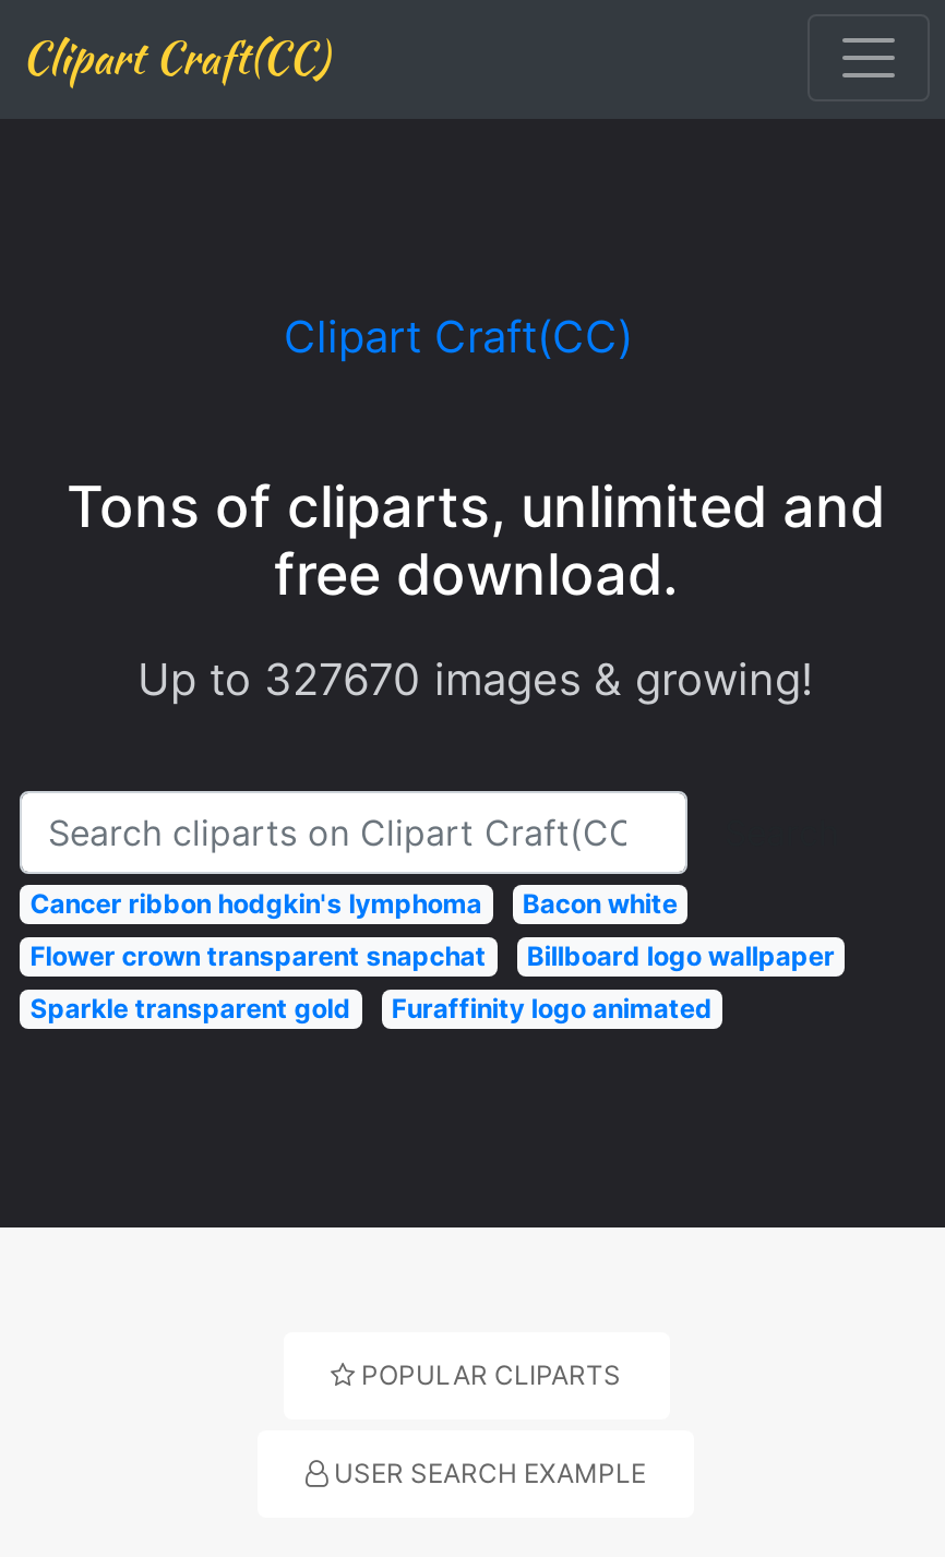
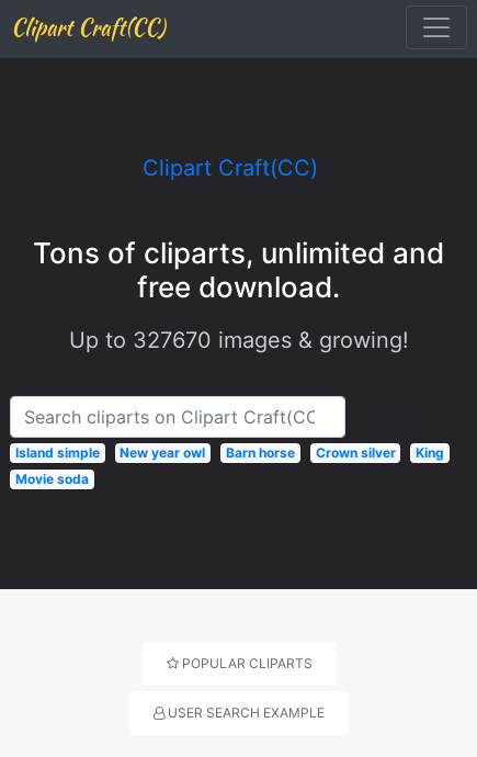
- Cancer ribbon hodgkin's lymphoma
- Bacon white
- Flower crown transparent snapchat
- Billboard logo wallpaper
- Sparkle transparent gold
- Furaffinity logo animated
+ Island simple
+ New year owl
+ Barn horse
+ Crown silver
+ King
+ Movie soda
